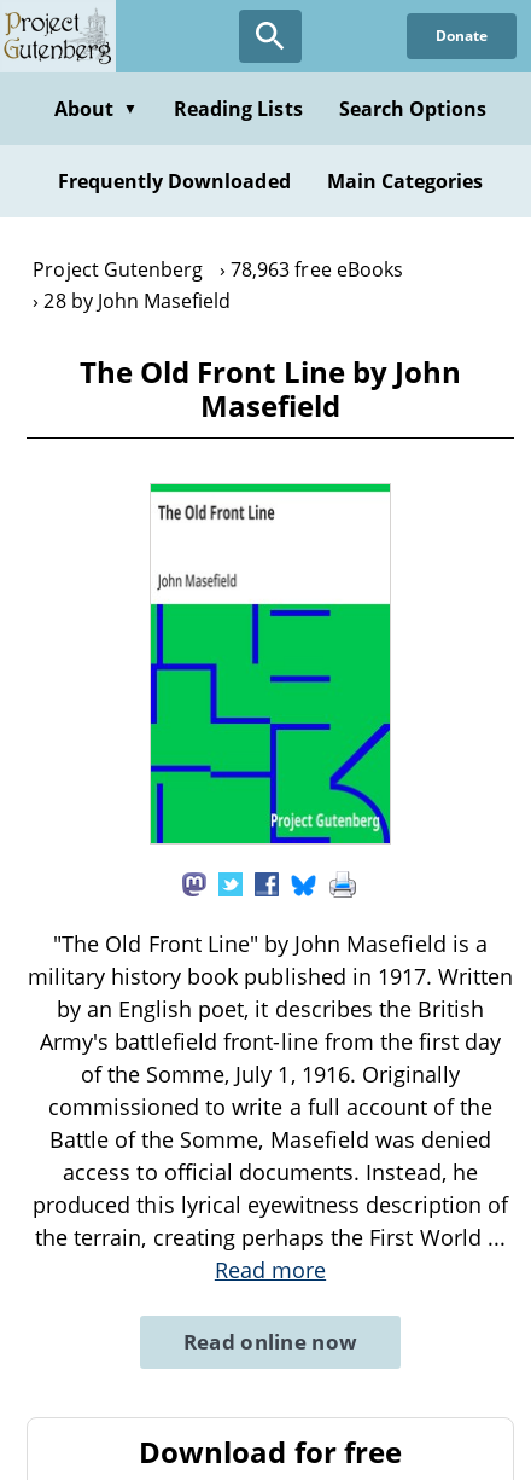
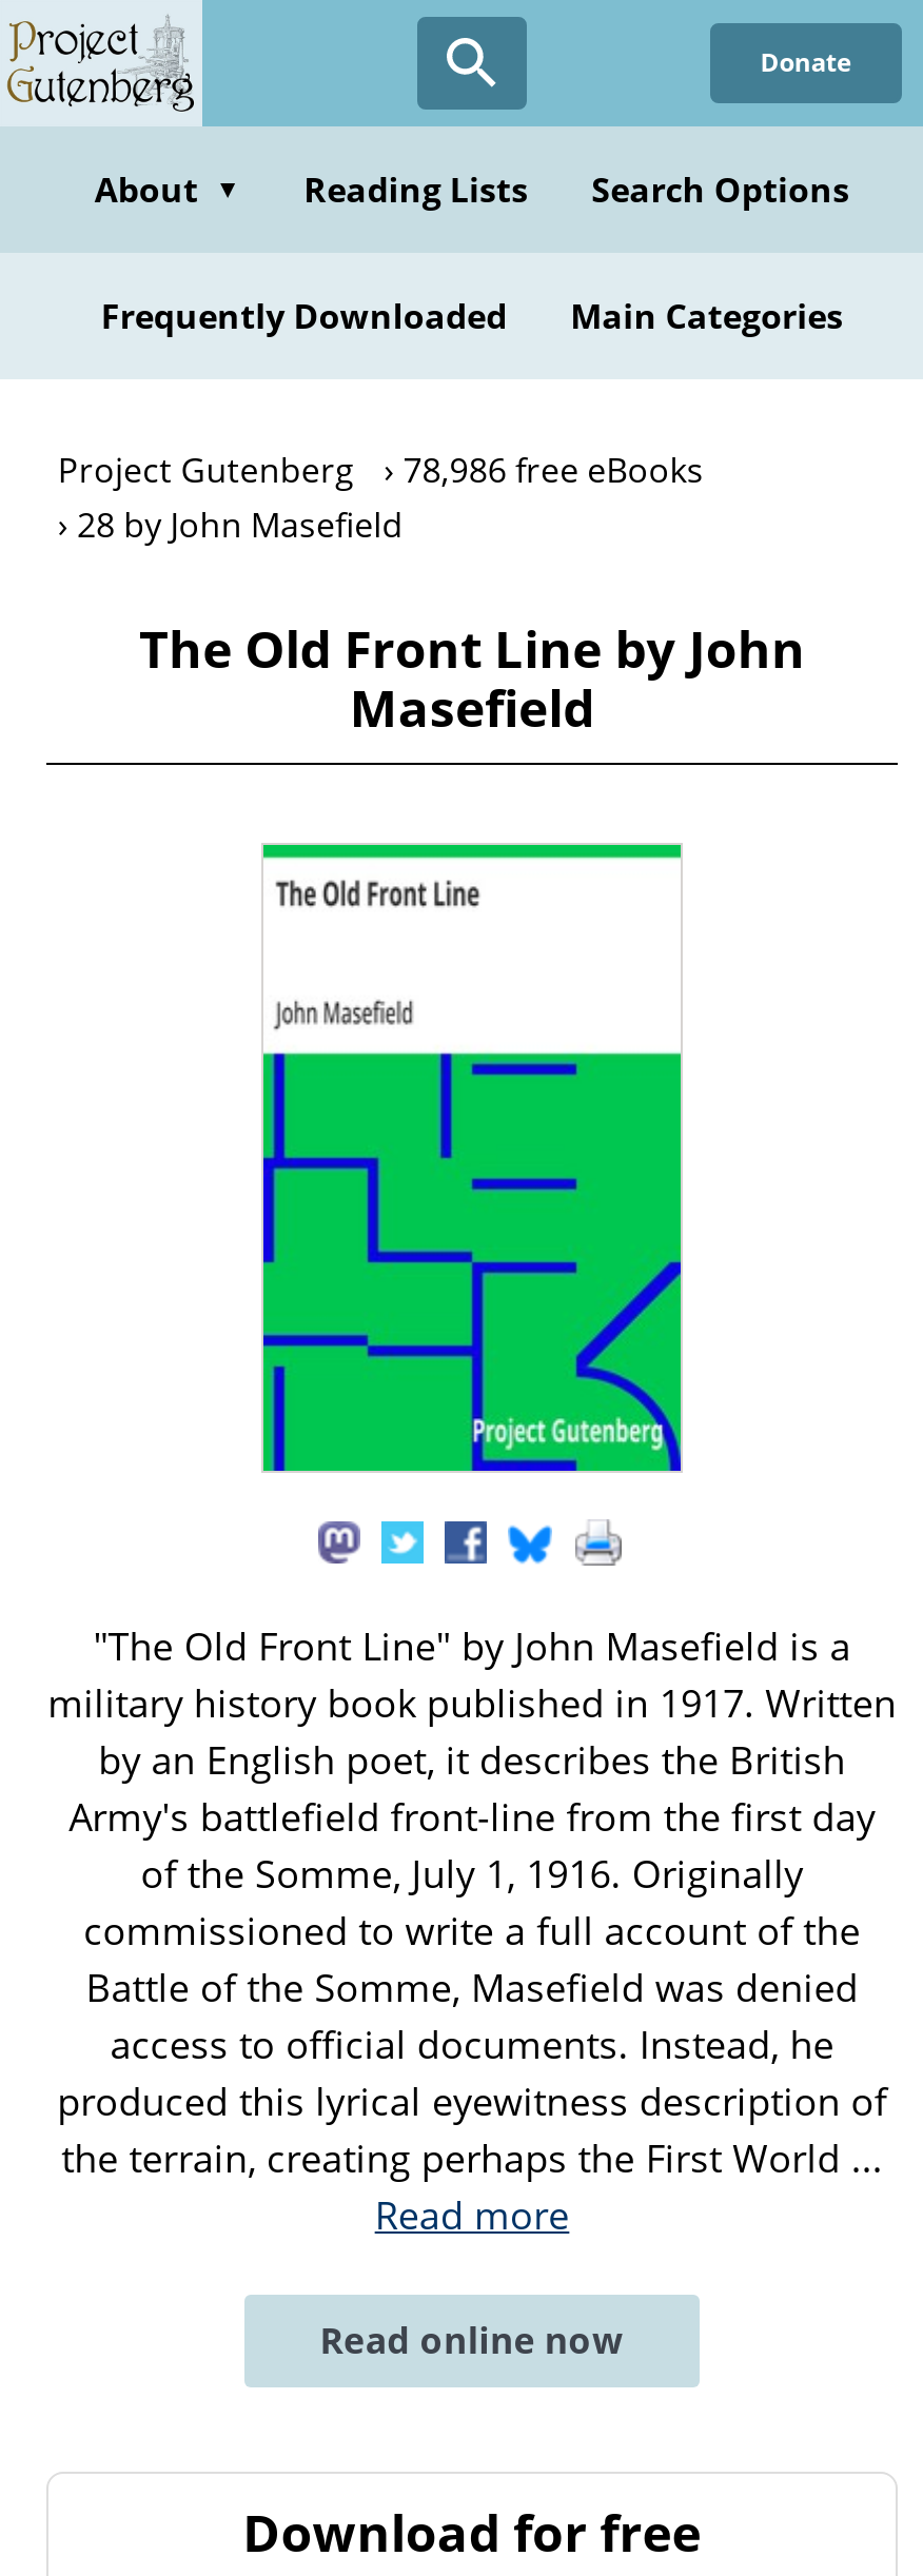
- Project Gutenberg 78,963 free eBooks
+ Project Gutenberg 78,986 free eBooks
